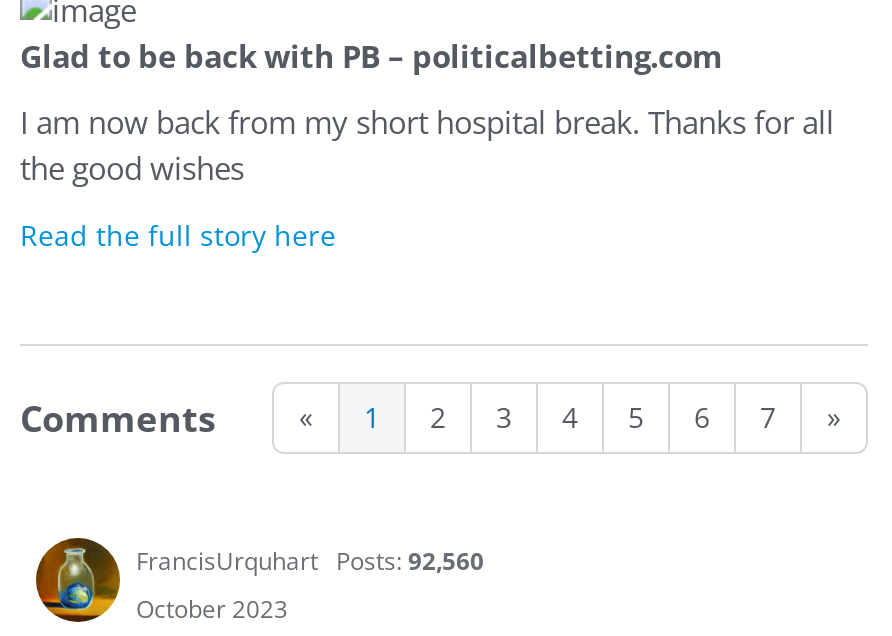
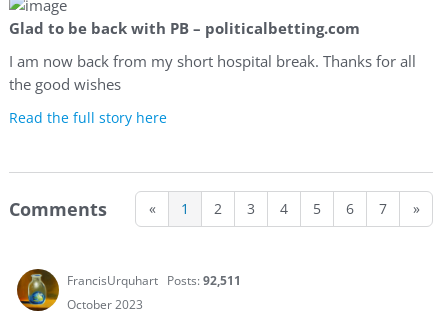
- FrancisUrquhart Posts: 92,560
+ FrancisUrquhart Posts: 92,511
